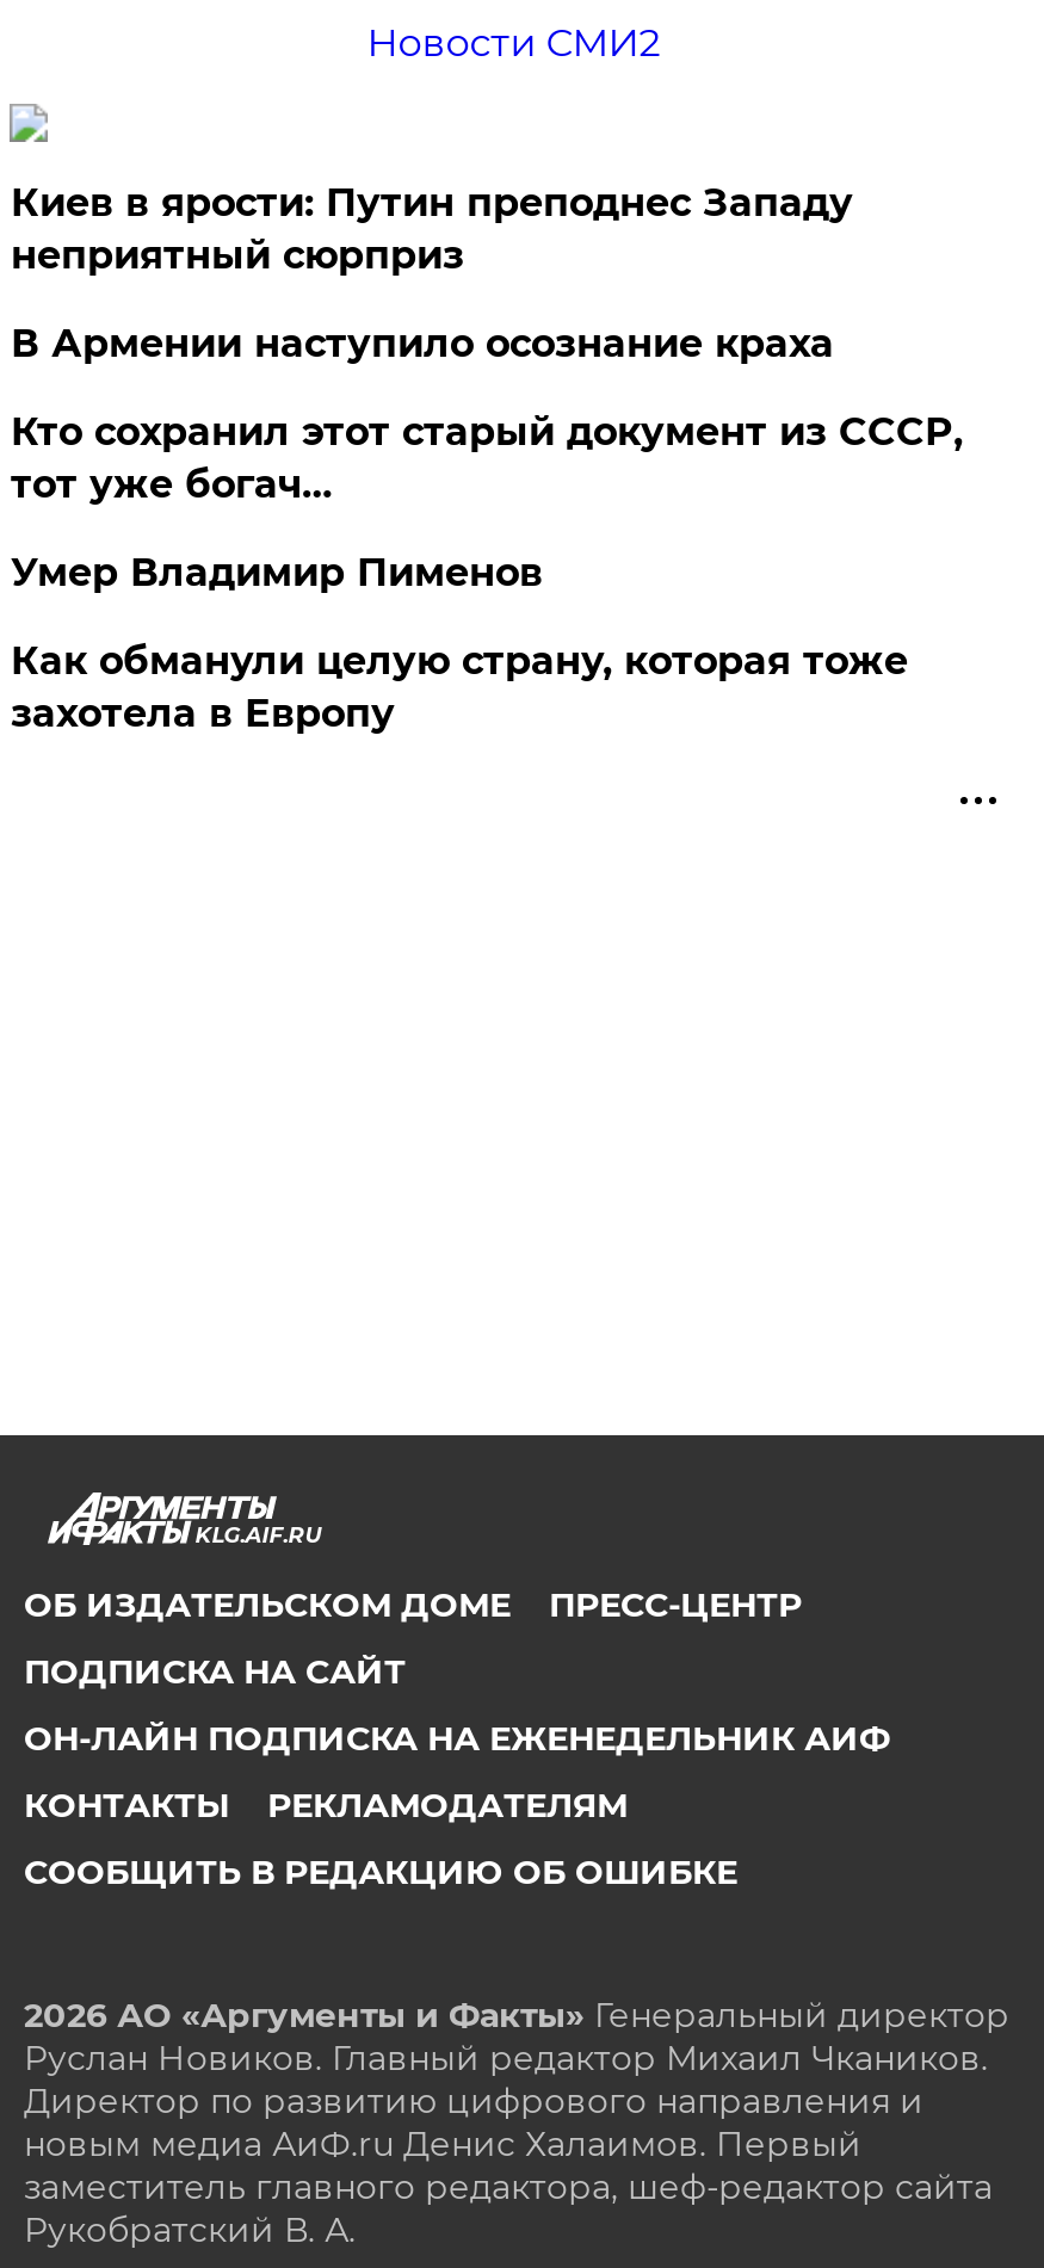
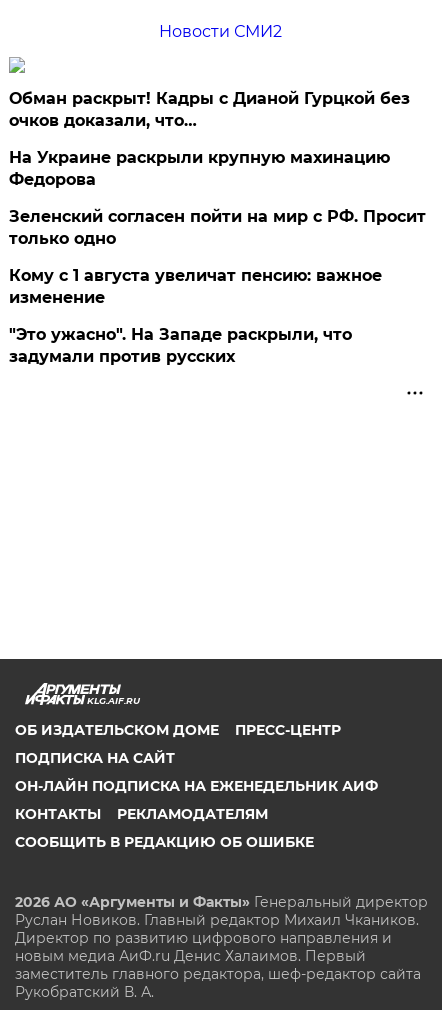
- Киев в ярости: Путин преподнес Западу
- неприятный сюрприз
+ Обман раскрыт! Кадры с Дианой Гурцкой без
+ очков доказали, что…

- В Армении наступило осознание краха
+ На Украине раскрыли крупную махинацию
+ Федорова

- Кто сохранил этот старый документ из СССР,
- тот уже богач…
+ Зеленский согласен пойти на мир с РФ. Просит
+ только одно

- Умер Владимир Пименов
+ Кому с 1 августа увеличат пенсию: важное
+ изменение

- Как обманули целую страну, которая тоже
- захотела в Европу
+ "Это ужасно". На Западе раскрыли, что
+ задумали против русских
